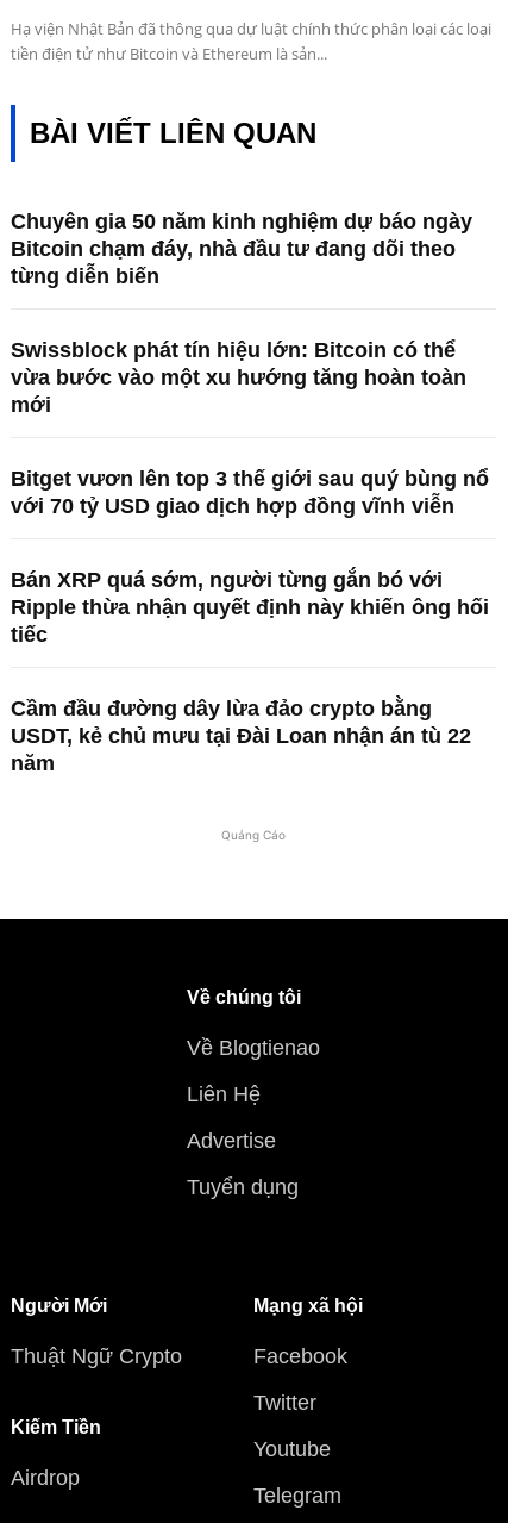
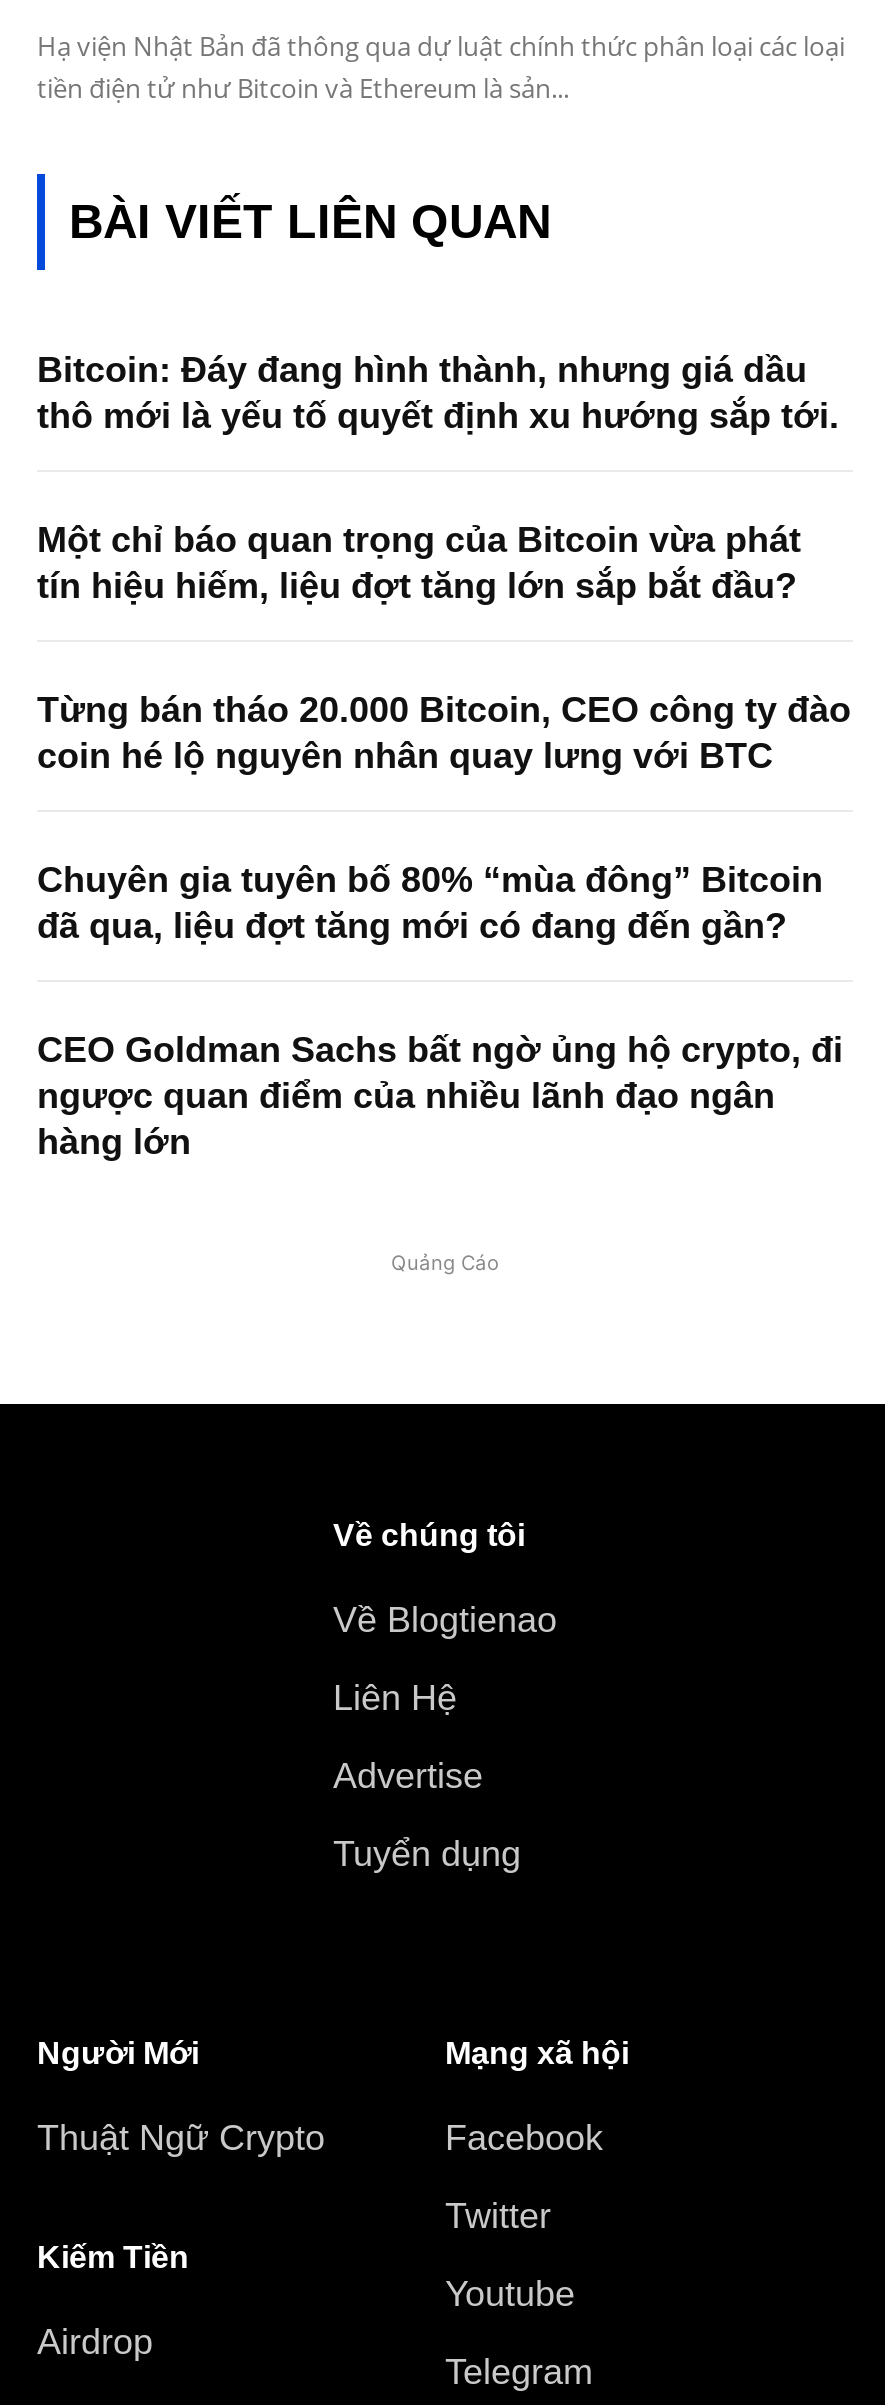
- Chuyên gia 50 năm kinh nghiệm dự báo ngày
- Bitcoin chạm đáy, nhà đầu tư đang dõi theo
- từng diễn biến
+ Bitcoin: Đáy đang hình thành, nhưng giá dầu
+ thô mới là yếu tố quyết định xu hướng sắp tới.

- Swissblock phát tín hiệu lớn: Bitcoin có thể
- vừa bước vào một xu hướng tăng hoàn toàn
- mới
+ Một chỉ báo quan trọng của Bitcoin vừa phát
+ tín hiệu hiếm, liệu đợt tăng lớn sắp bắt đầu?

- Bitget vươn lên top 3 thế giới sau quý bùng nổ
- với 70 tỷ USD giao dịch hợp đồng vĩnh viễn
+ Từng bán tháo 20.000 Bitcoin, CEO công ty đào
+ coin hé lộ nguyên nhân quay lưng với BTC

- Bán XRP quá sớm, người từng gắn bó với
- Ripple thừa nhận quyết định này khiến ông hối
- tiếc
+ Chuyên gia tuyên bố 80% “mùa đông” Bitcoin
+ đã qua, liệu đợt tăng mới có đang đến gần?

- Cầm đầu đường dây lừa đảo crypto bằng
- USDT, kẻ chủ mưu tại Đài Loan nhận án tù 22
- năm
+ CEO Goldman Sachs bất ngờ ủng hộ crypto, đi
+ ngược quan điểm của nhiều lãnh đạo ngân
+ hàng lớn
